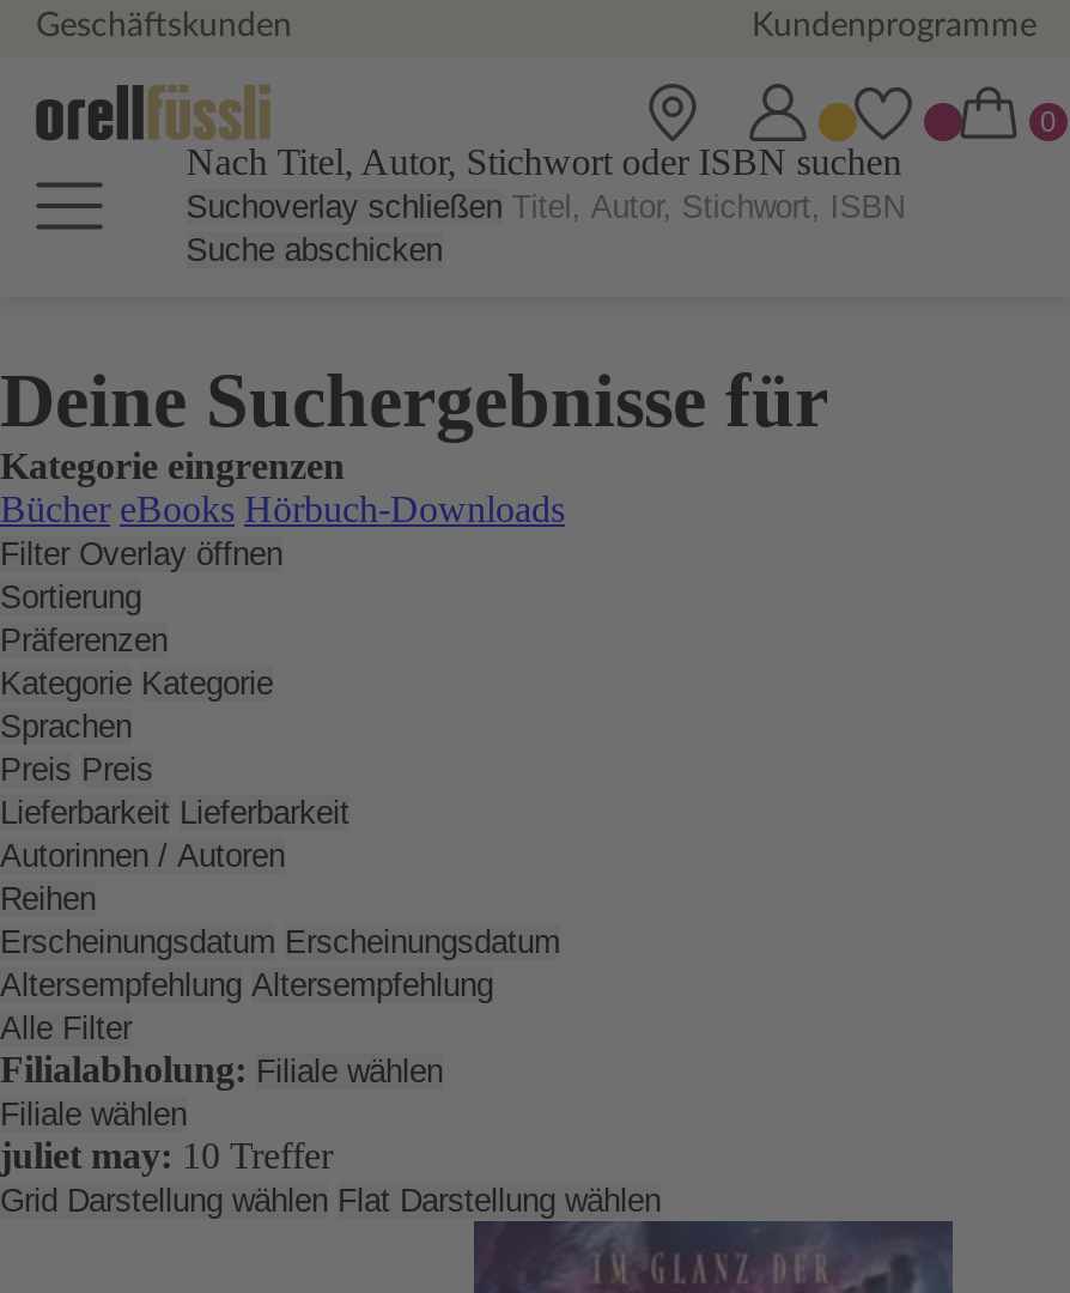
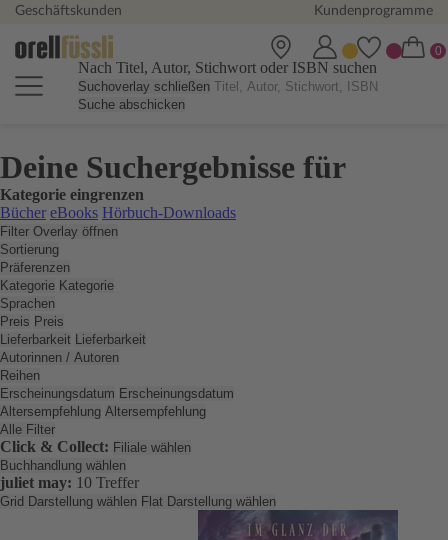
- Filialabholung: Filiale wählen
- Filiale wählen
+ Click & Collect: Filiale wählen
+ Buchhandlung wählen
